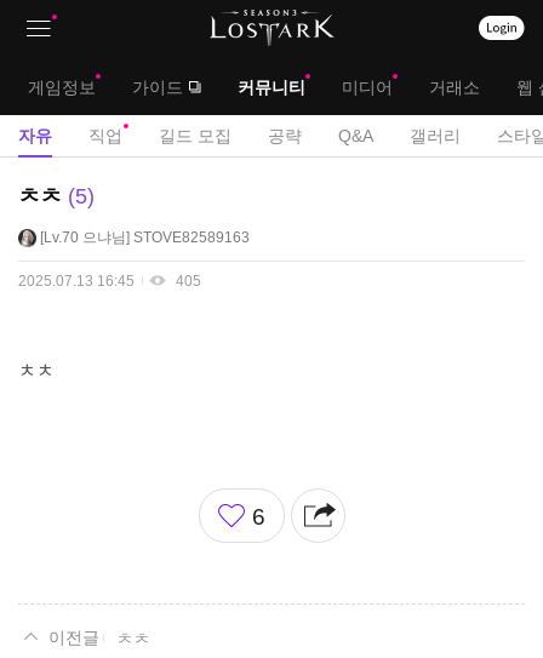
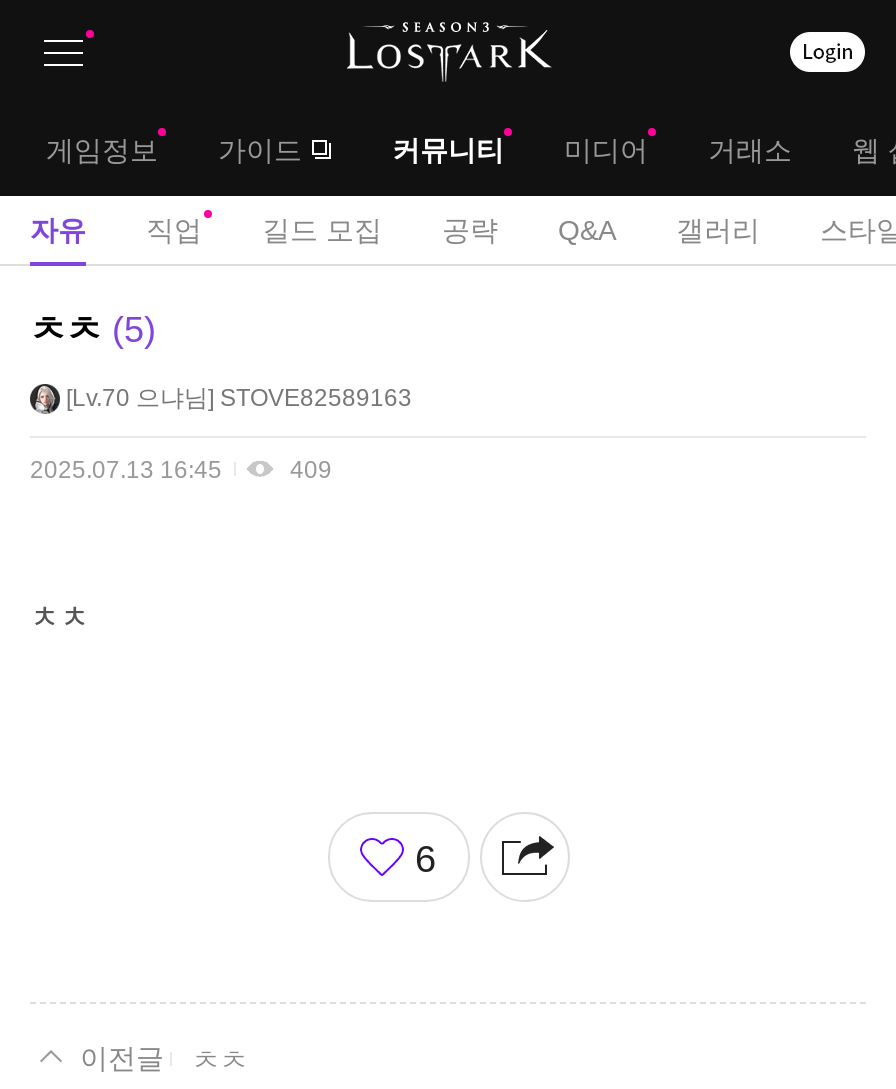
- 405
+ 409
